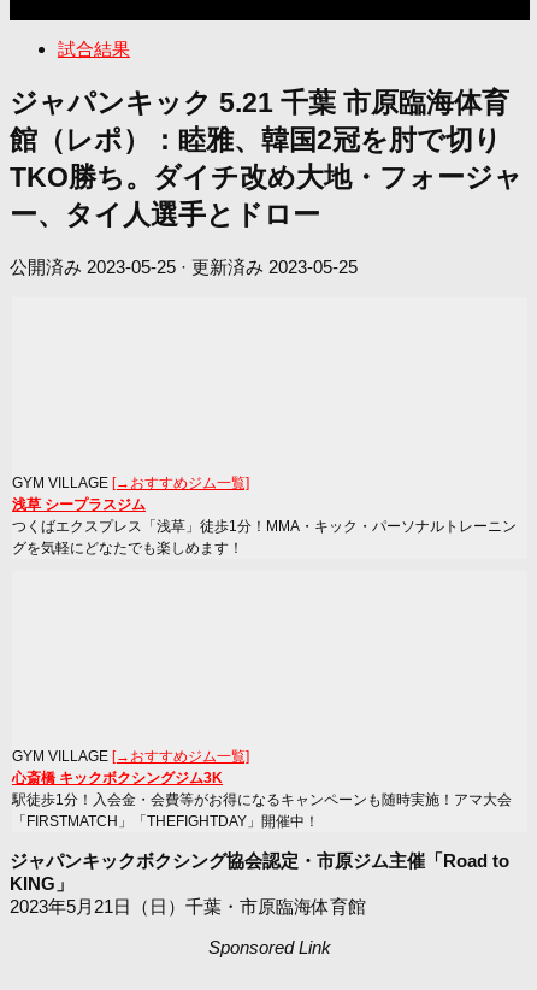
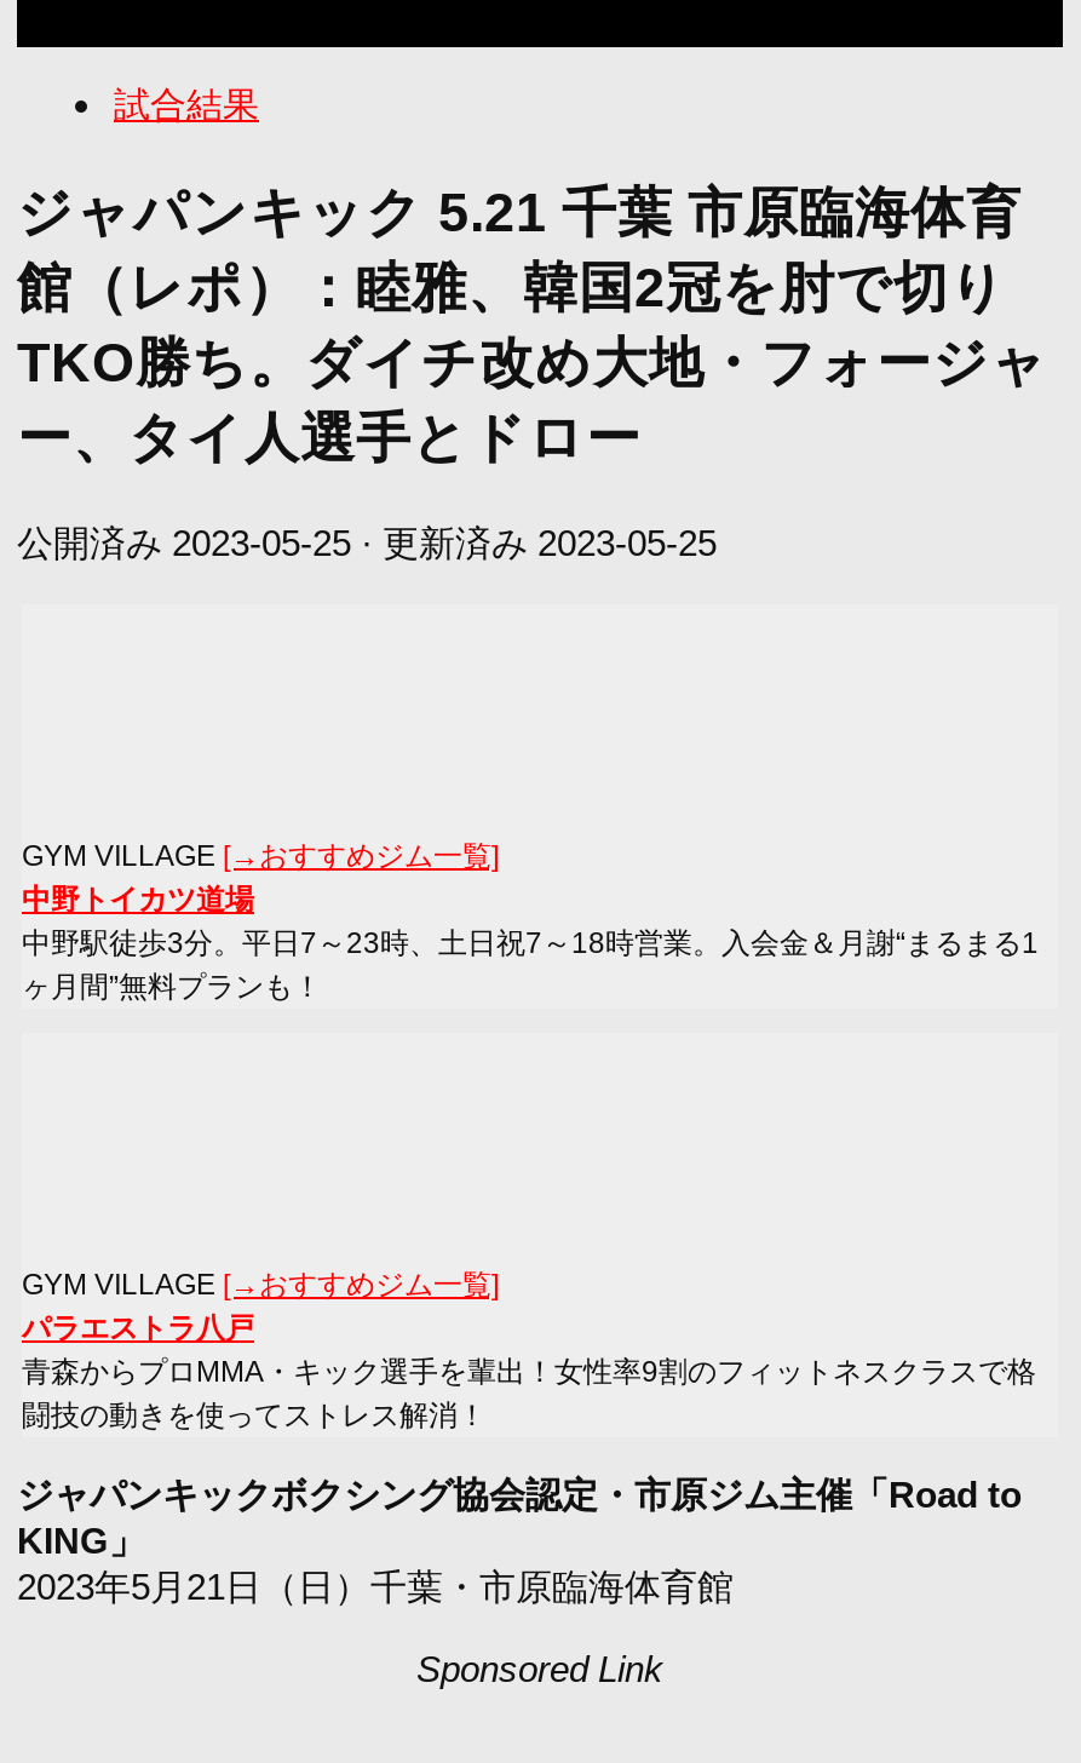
- 浅草 シープラスジム
- つくばエクスプレス「浅草」徒歩1分！MMA・キック・パーソナルトレーニン
- グを気軽にどなたでも楽しめます！
+ 中野トイカツ道場
+ 中野駅徒歩3分。平日7～23時、土日祝7～18時営業。入会金＆月謝“まるまる1
+ ヶ月間”無料プランも！

- 心斎橋 キックボクシングジム3K
- 駅徒歩1分！入会金・会費等がお得になるキャンペーンも随時実施！アマ大会
- 「FIRSTMATCH」「THEFIGHTDAY」開催中！
+ パラエストラ八戸
+ 青森からプロMMA・キック選手を輩出！女性率9割のフィットネスクラスで格
+ 闘技の動きを使ってストレス解消！
